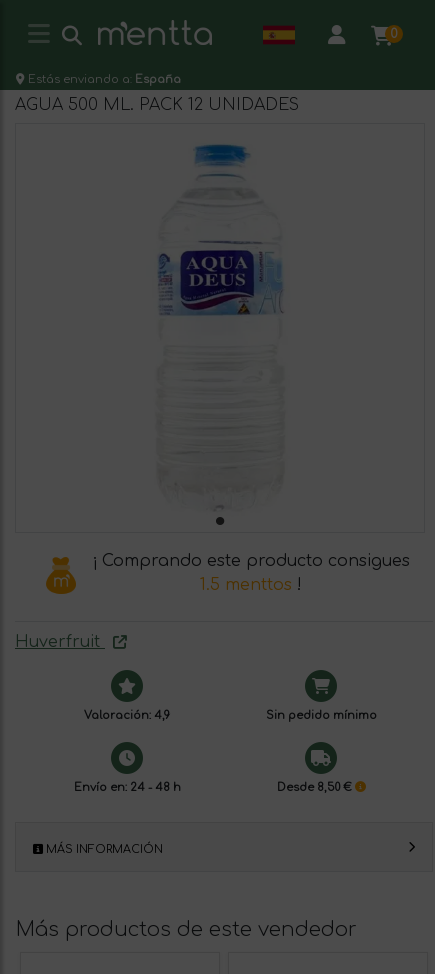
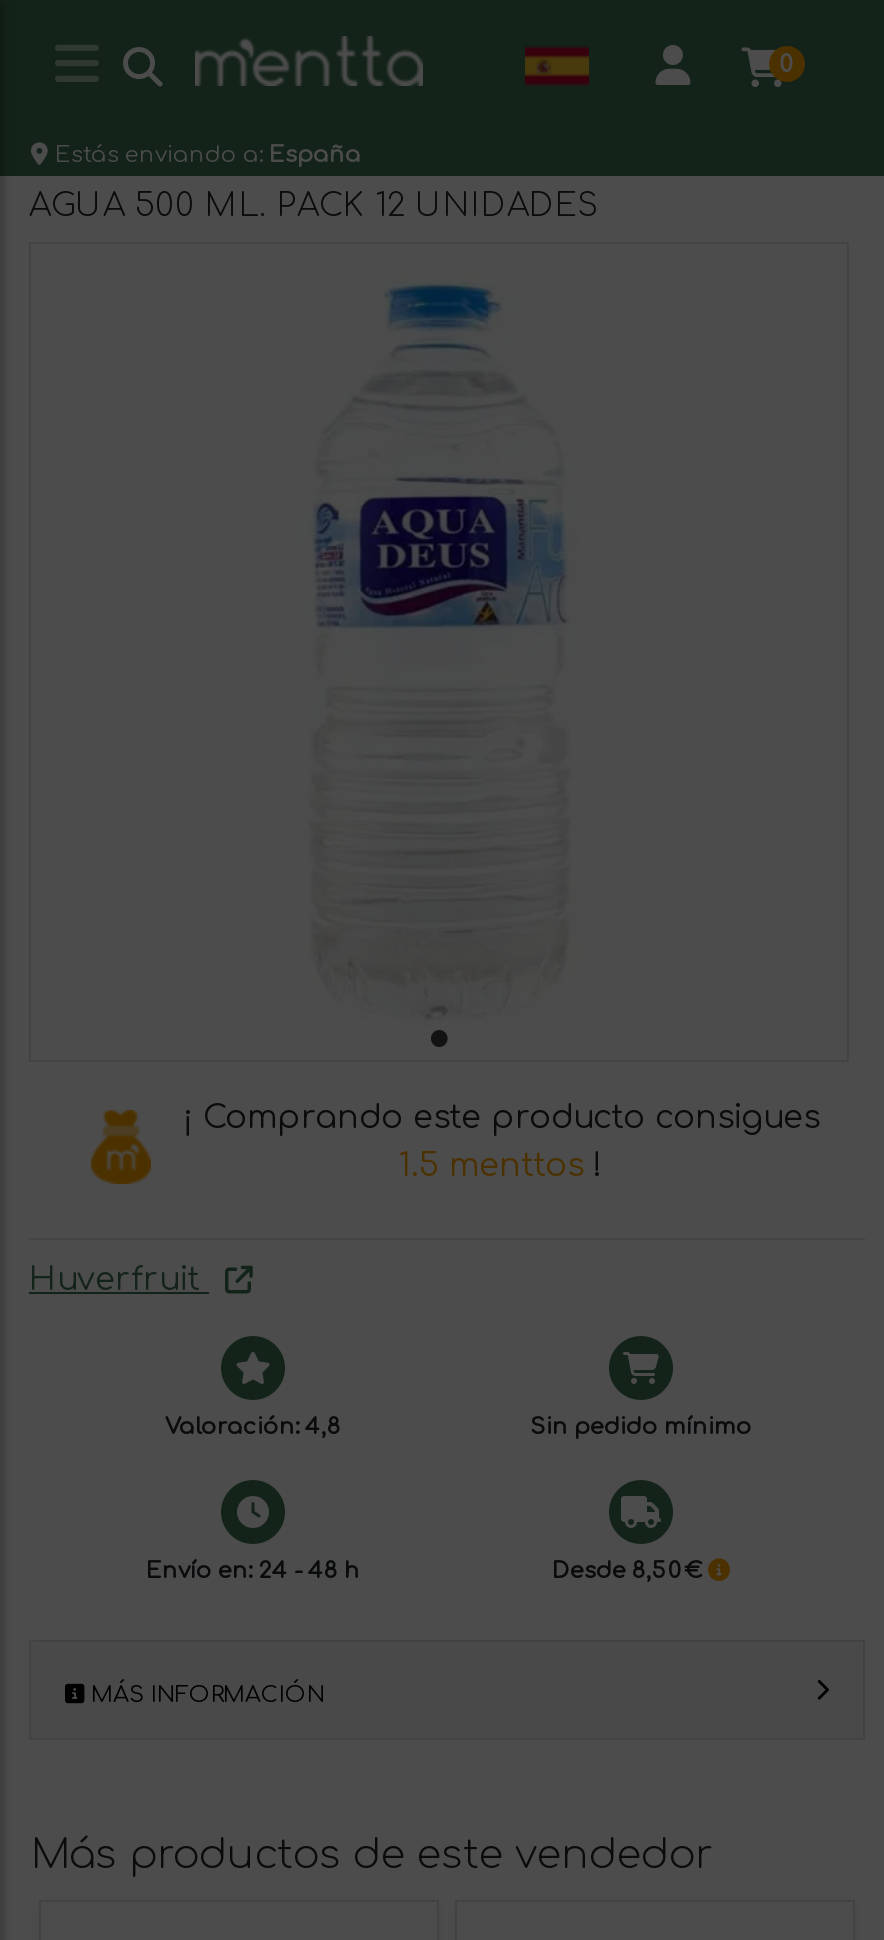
- Valoración: 4,9
+ Valoración: 4,8
